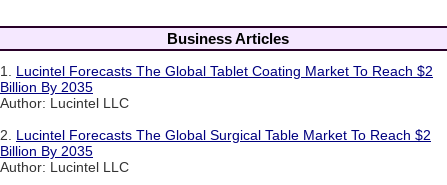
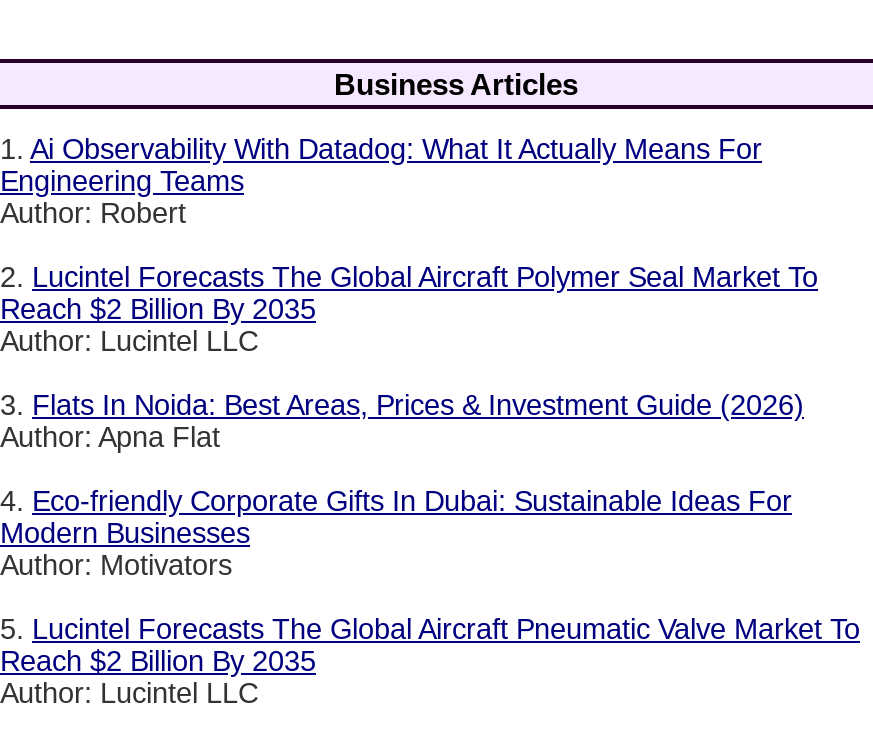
- 1. Lucintel Forecasts The Global Tablet Coating Market To Reach $2
- Billion By 2035
+ 1. Ai Observability With Datadog: What It Actually Means For
+ Engineering Teams
+ Author: Robert
+ 2. Lucintel Forecasts The Global Aircraft Polymer Seal Market To
+ Reach $2 Billion By 2035

- 2. Lucintel Forecasts The Global Surgical Table Market To Reach $2
- Billion By 2035
+ 3. Flats In Noida: Best Areas, Prices & Investment Guide (2026)
+ Author: Apna Flat
+ 4. Eco-friendly Corporate Gifts In Dubai: Sustainable Ideas For
+ Modern Businesses
+ Author: Motivators
+ 5. Lucintel Forecasts The Global Aircraft Pneumatic Valve Market To
+ Reach $2 Billion By 2035
